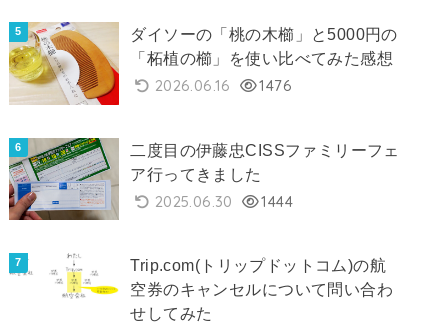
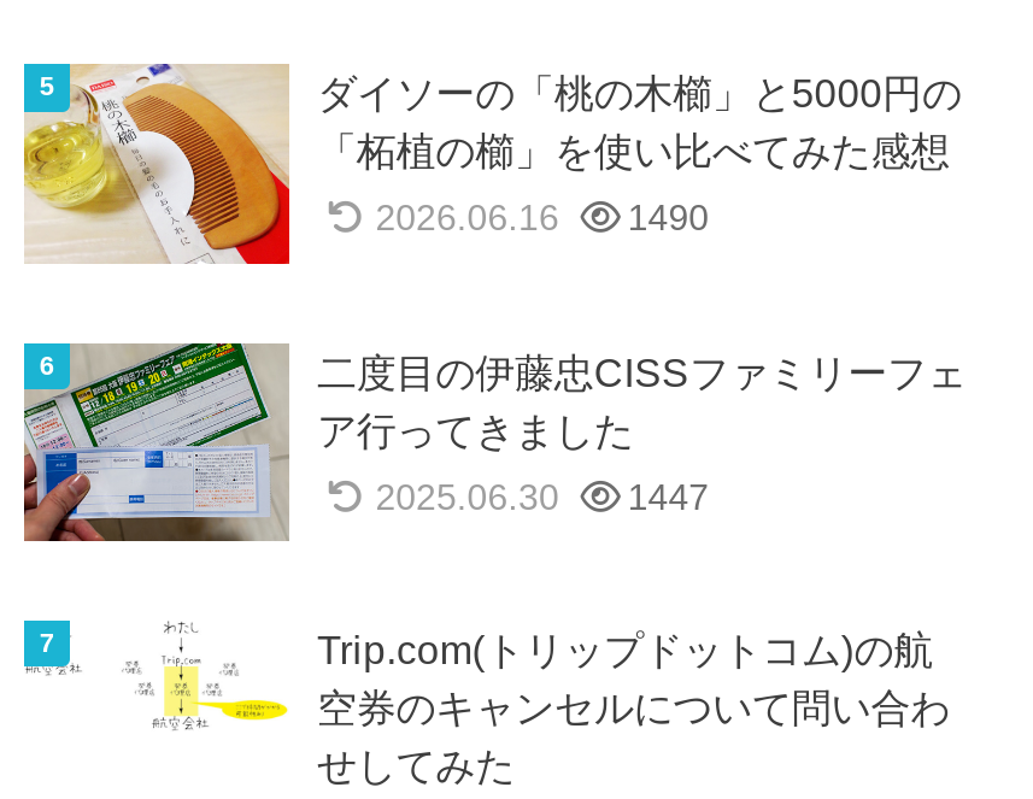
- 2026.06.16 1476
+ 2026.06.16 1490

- 2025.06.30 1444
+ 2025.06.30 1447
